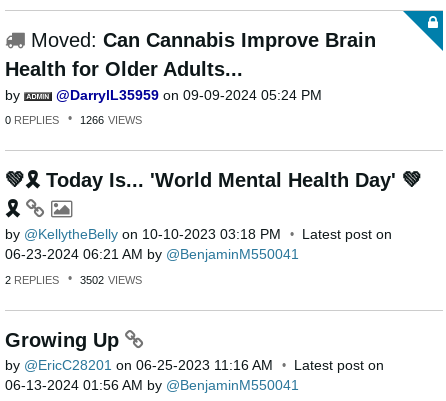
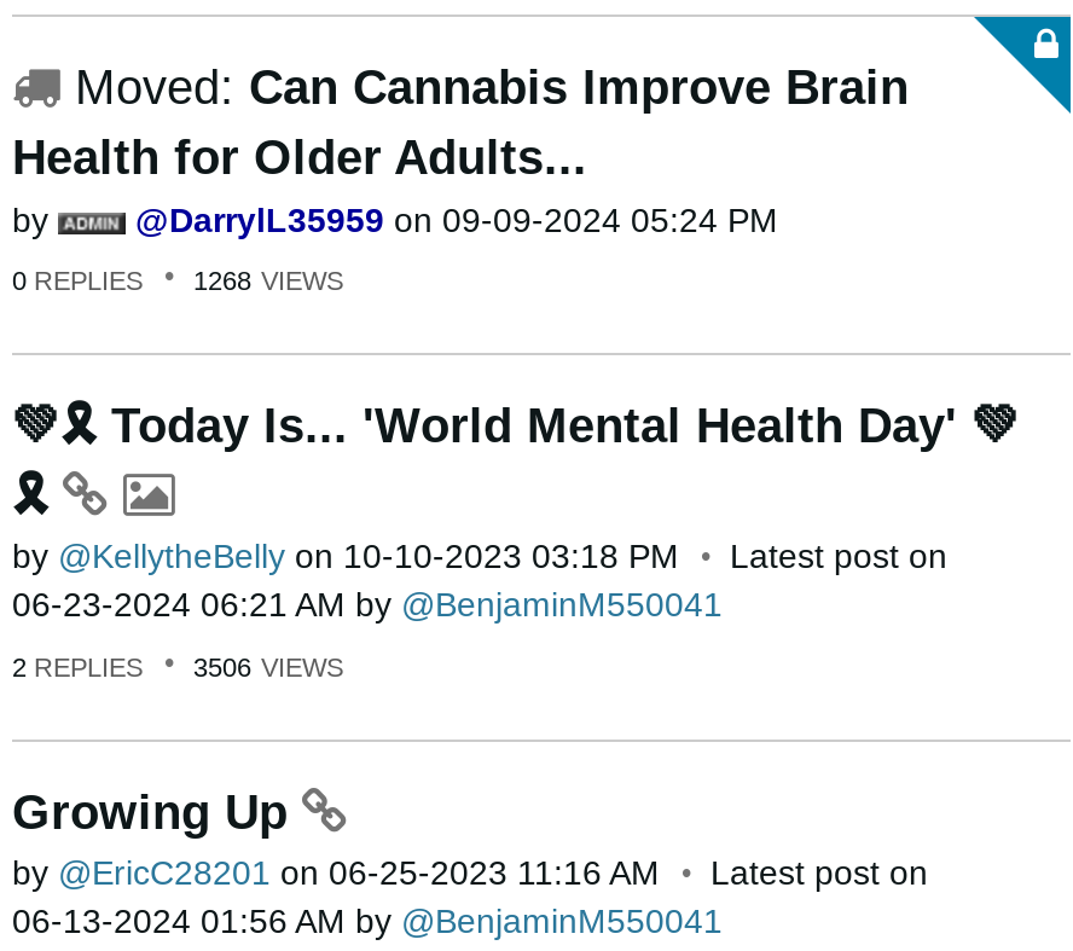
- 0 REPLIES 1266 VIEWS
+ 0 REPLIES 1268 VIEWS

- 2 REPLIES 3502 VIEWS
+ 2 REPLIES 3506 VIEWS
